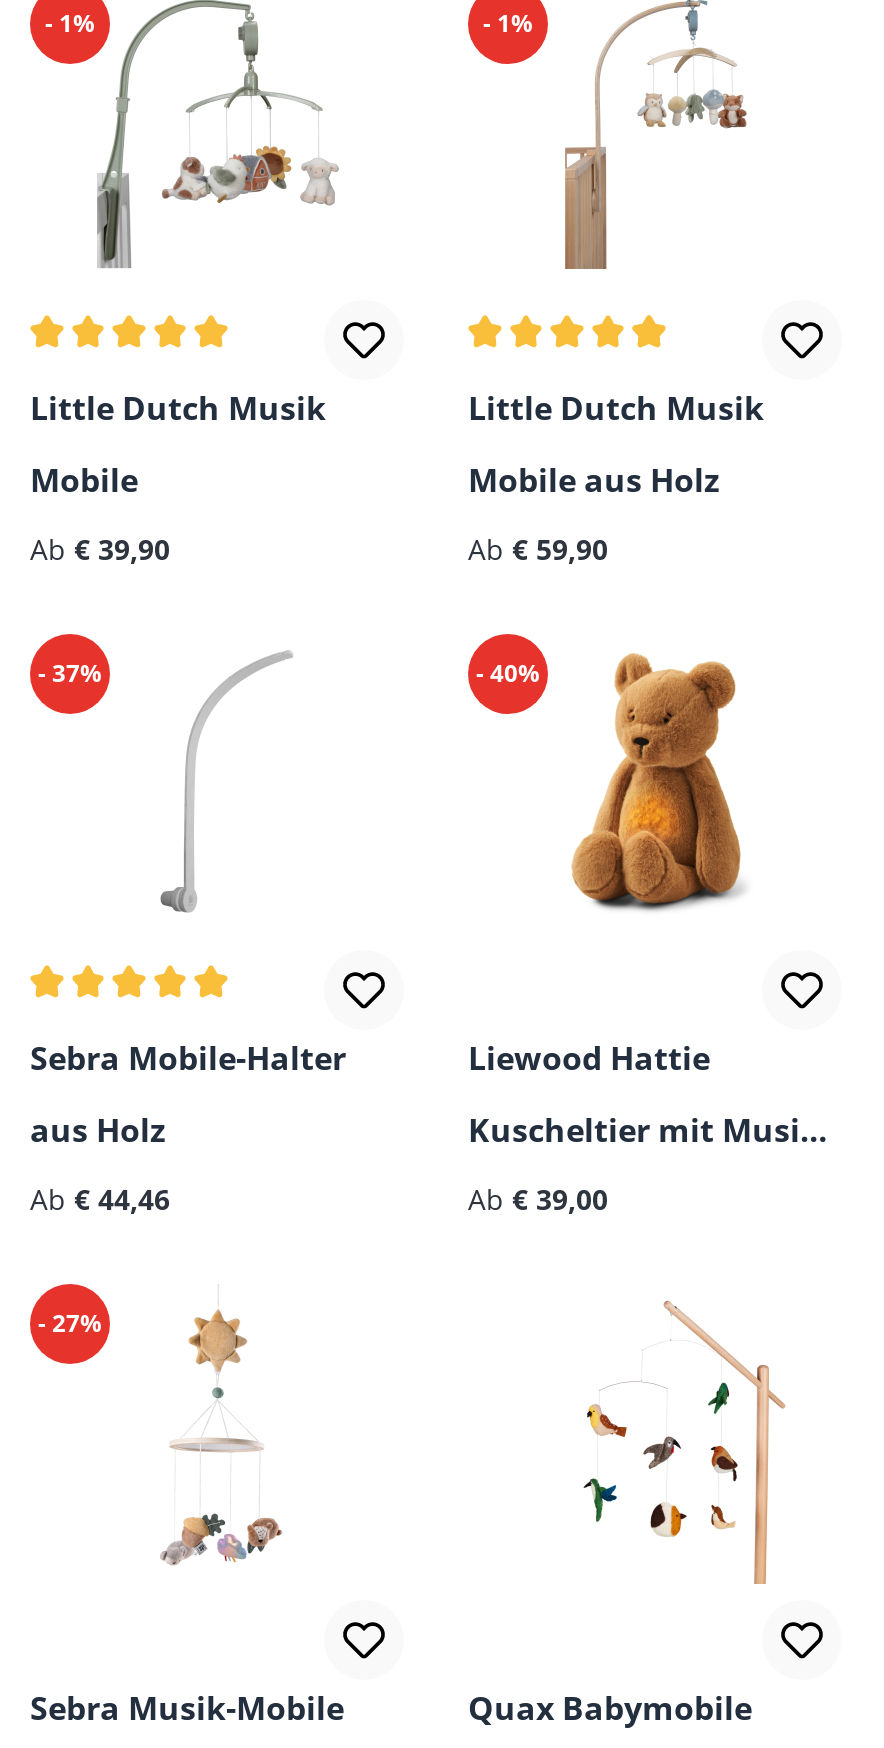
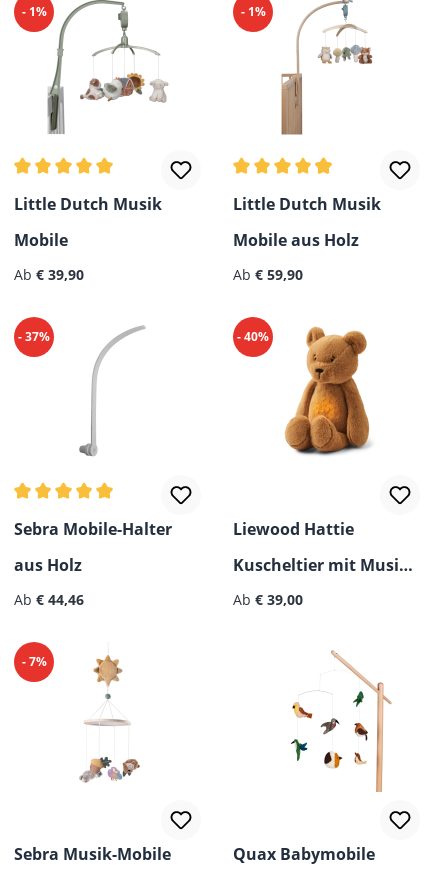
- - 27%
+ - 7%
